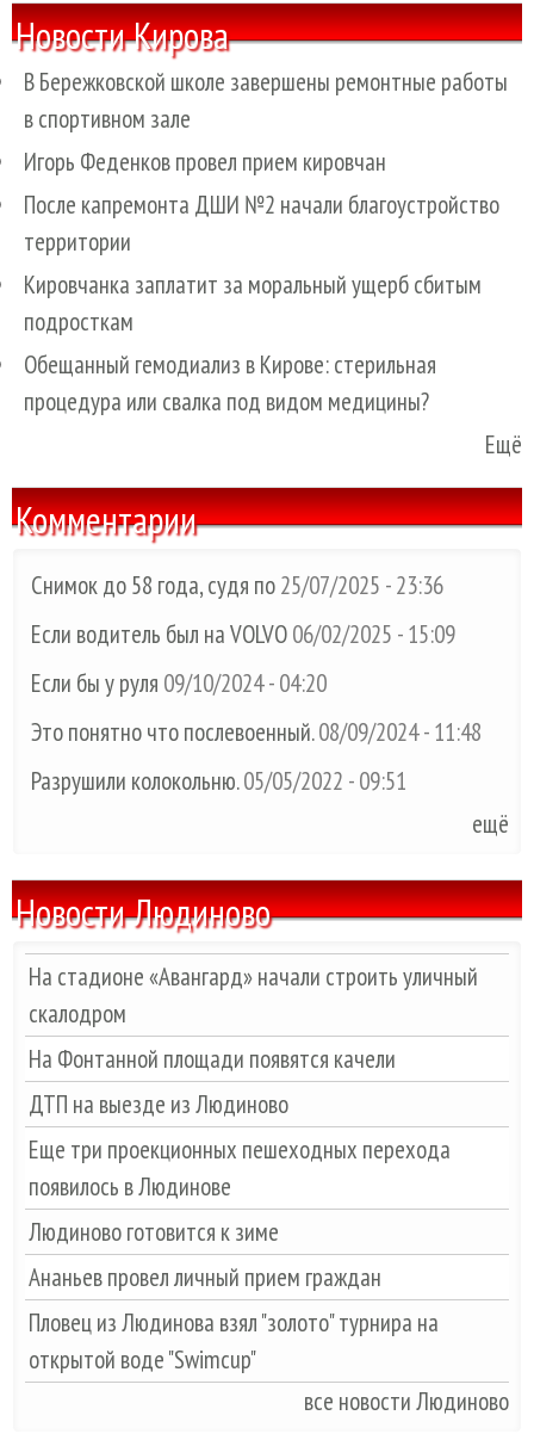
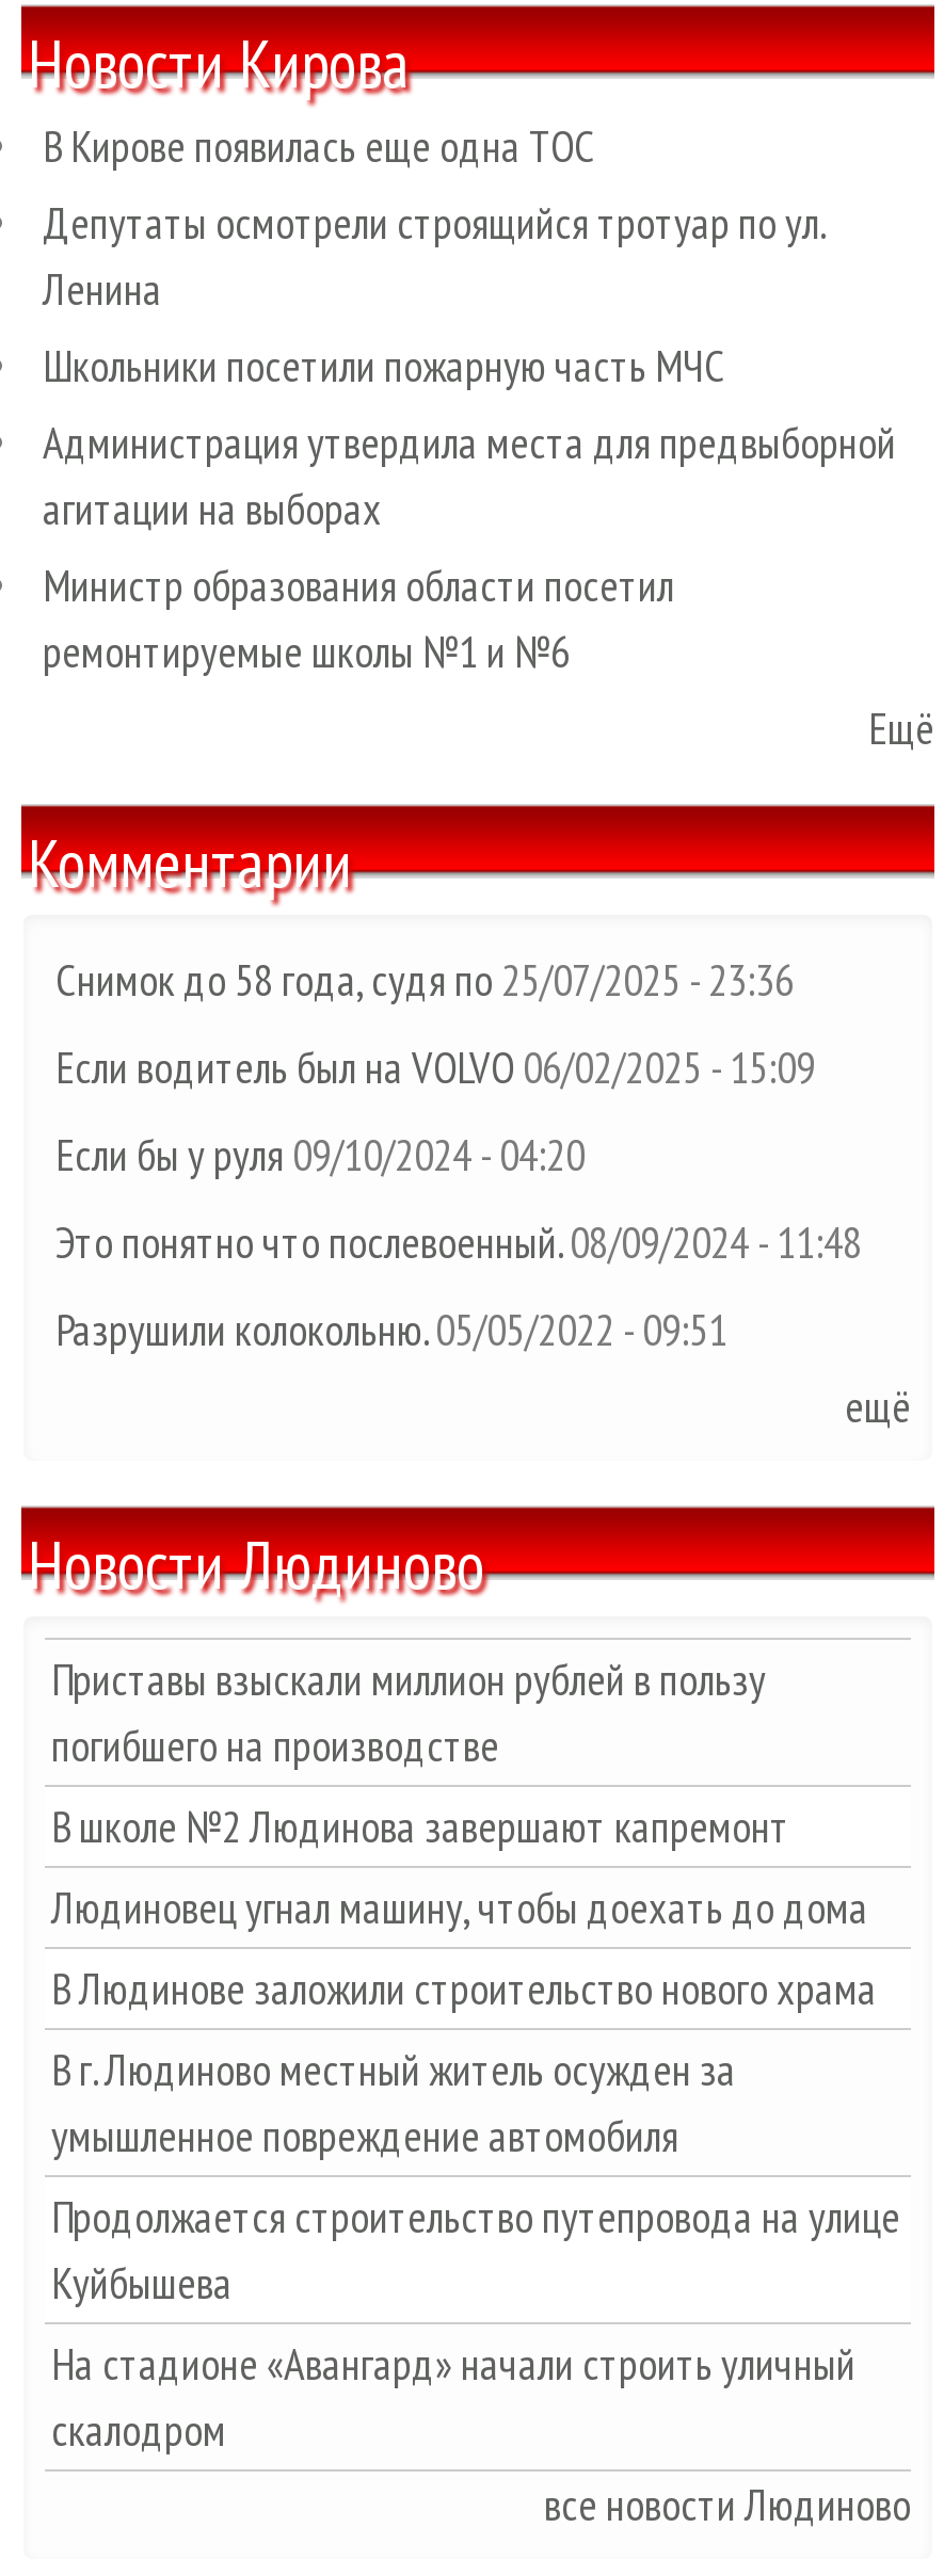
- В Бережковской школе завершены ремонтные работы
- в спортивном зале
- Игорь Феденков провел прием кировчан
- После капремонта ДШИ №2 начали благоустройство
- территории
- Кировчанка заплатит за моральный ущерб сбитым
- подросткам
- Обещанный гемодиализ в Кирове: стерильная
- процедура или свалка под видом медицины?
+ В Кирове появилась еще одна ТОС
+ Депутаты осмотрели строящийся тротуар по ул.
+ Ленина
+ Школьники посетили пожарную часть МЧС
+ Администрация утвердила места для предвыборной
+ агитации на выборах
+ Министр образования области посетил
+ ремонтируемые школы №1 и №6

moved up: Ещё | Снимок до 58 года, судя по 25/07/2025 - 23:36 | Если водитель был на VOLVO 06/02/2025 - 15:09 | Если бы у руля 09/10/2024 - 04:20 | Это понятно что послевоенный.08/09/2024 - 11:48 | Разрушили колокольню.05/05/2022 - 09:51 | ещё | Новости Людиново

+ Приставы взыскали миллион рублей в пользу
+ погибшего на производстве
+ В школе №2 Людинова завершают капремонт
+ Людиновец угнал машину, чтобы доехать до дома
+ В Людинове заложили строительство нового храма
+ В г. Людиново местный житель осужден за
+ умышленное повреждение автомобиля
+ Продолжается строительство путепровода на улице
+ Куйбышева

moved down: На стадионе «Авангард» начали строить уличный | скалодром

- На Фонтанной площади появятся качели
- ДТП на выезде из Людиново
- Еще три проекционных пешеходных перехода
- появилось в Людинове
- Людиново готовится к зиме
- Ананьев провел личный прием граждан
- Пловец из Людинова взял "золото" турнира на
- открытой воде "Swimcup"
